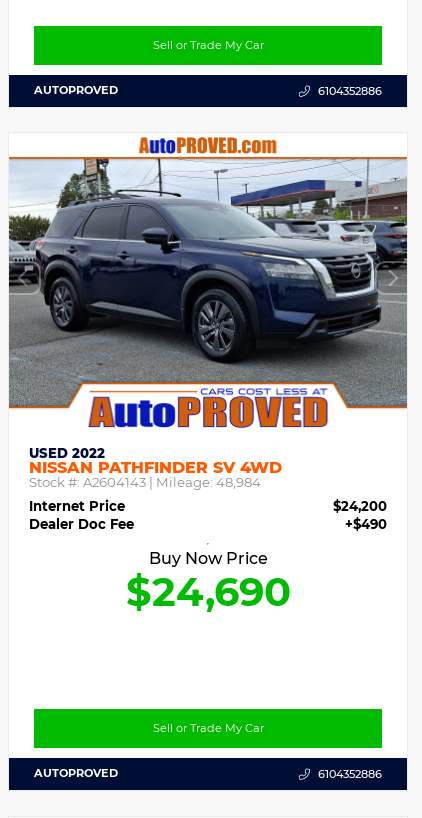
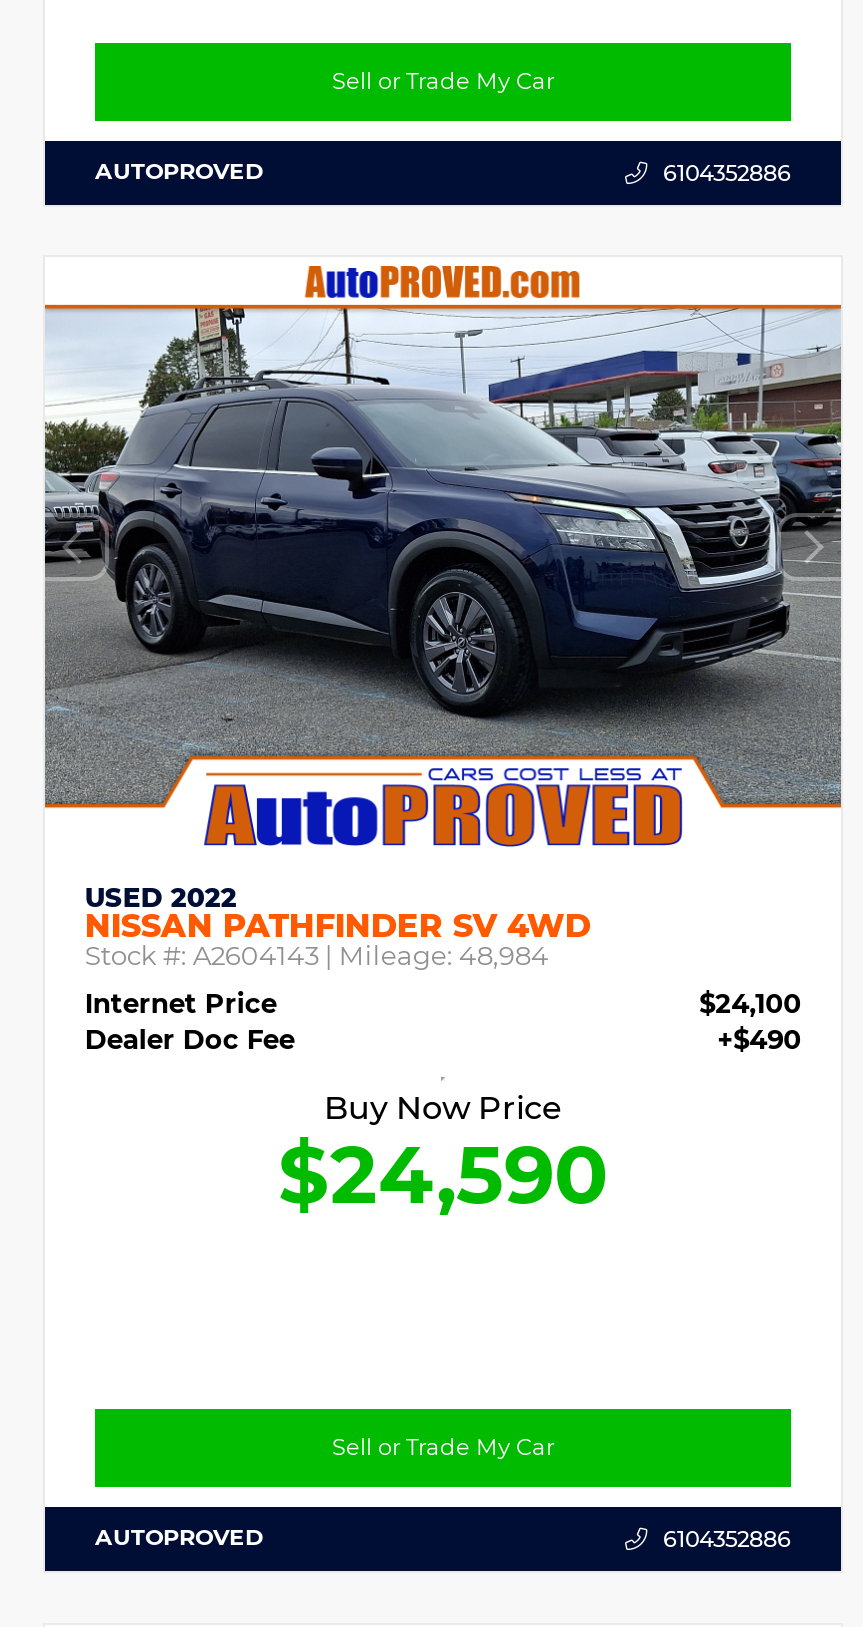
- $24,200
+ $24,100

- $24,690
+ $24,590
